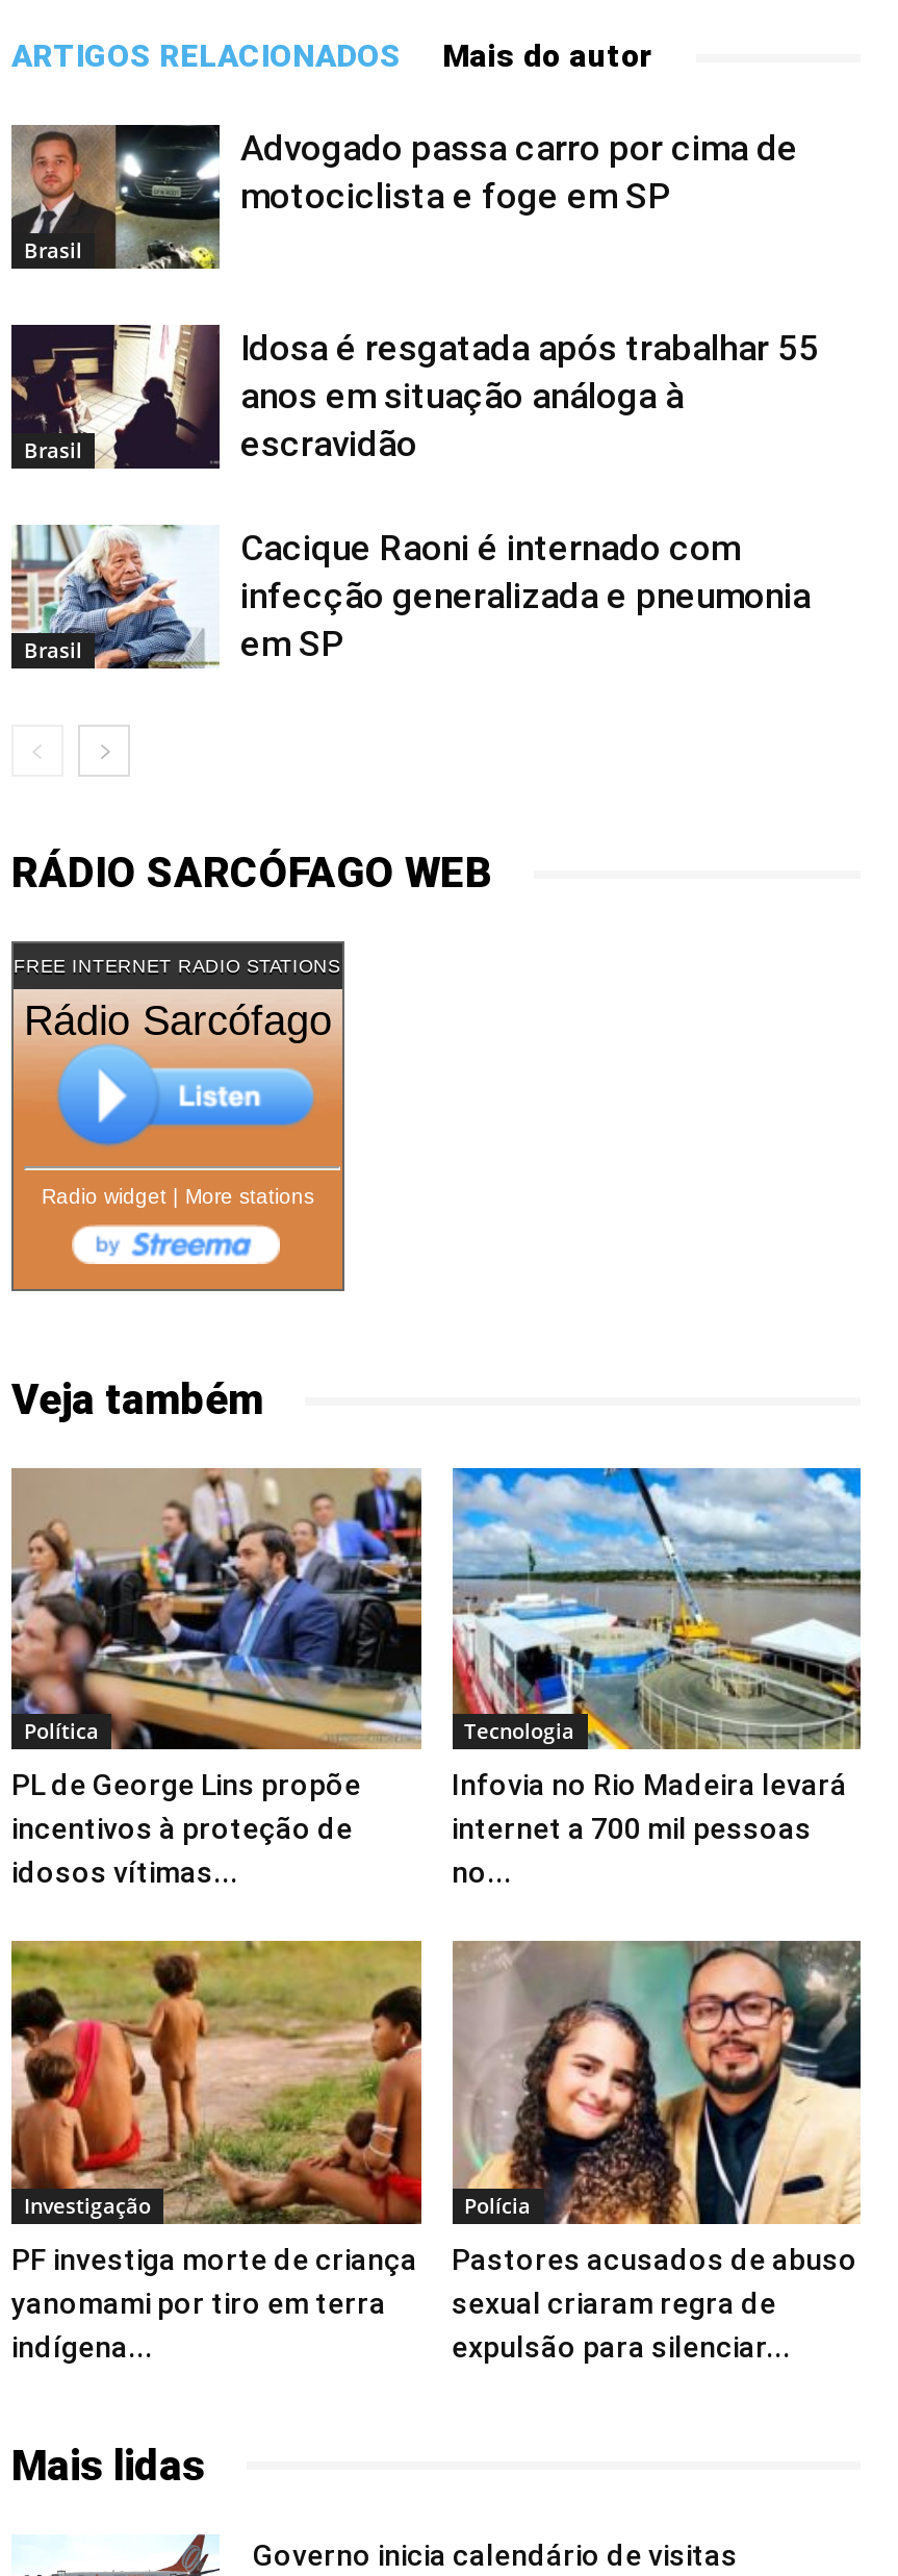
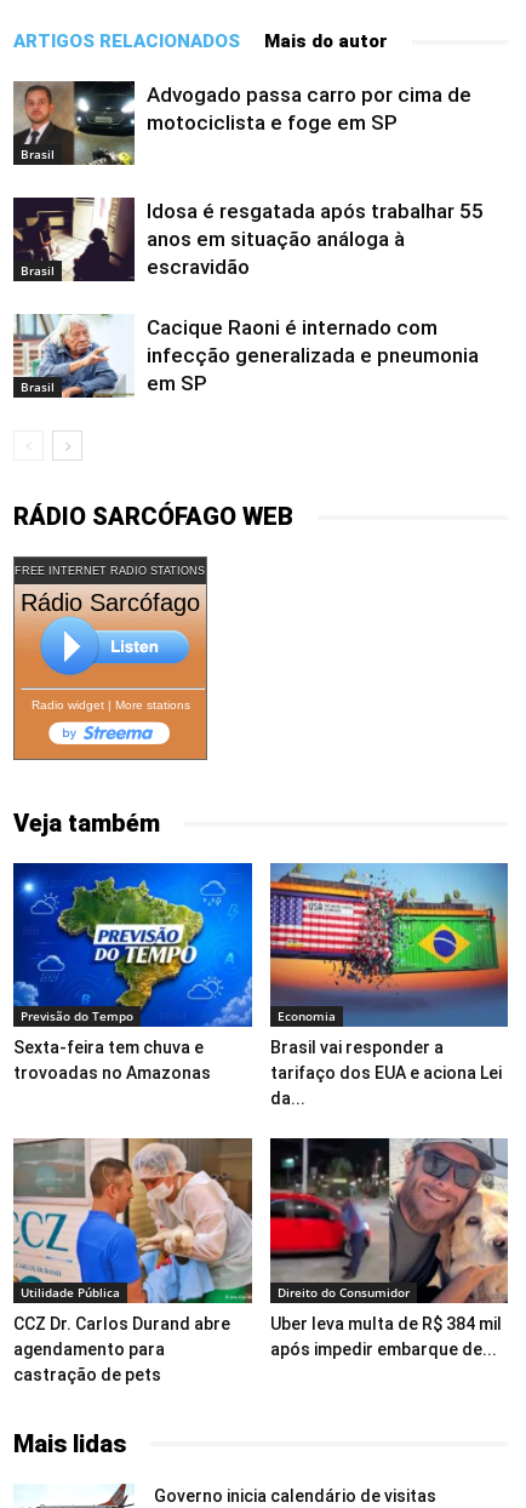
- [image]
- Política
+ [image]
+ Previsão do Tempo

- [image]
- Tecnologia
+ [image]
+ Economia

- PL de George Lins propõe
- incentivos à proteção de
- idosos vítimas...
+ Sexta-feira tem chuva e
+ trovoadas no Amazonas

- Infovia no Rio Madeira levará
- internet a 700 mil pessoas
- no...
+ Brasil vai responder a
+ tarifaço dos EUA e aciona Lei
+ da...

- [image]
- Investigação
+ [image]
+ Utilidade Pública

- [image]
- Polícia
+ [image]
+ Direito do Consumidor

- PF investiga morte de criança
- yanomami por tiro em terra
- indígena...
+ CCZ Dr. Carlos Durand abre
+ agendamento para
+ castração de pets

- Pastores acusados de abuso
- sexual criaram regra de
- expulsão para silenciar...
+ Uber leva multa de R$ 384 mil
+ após impedir embarque de...
